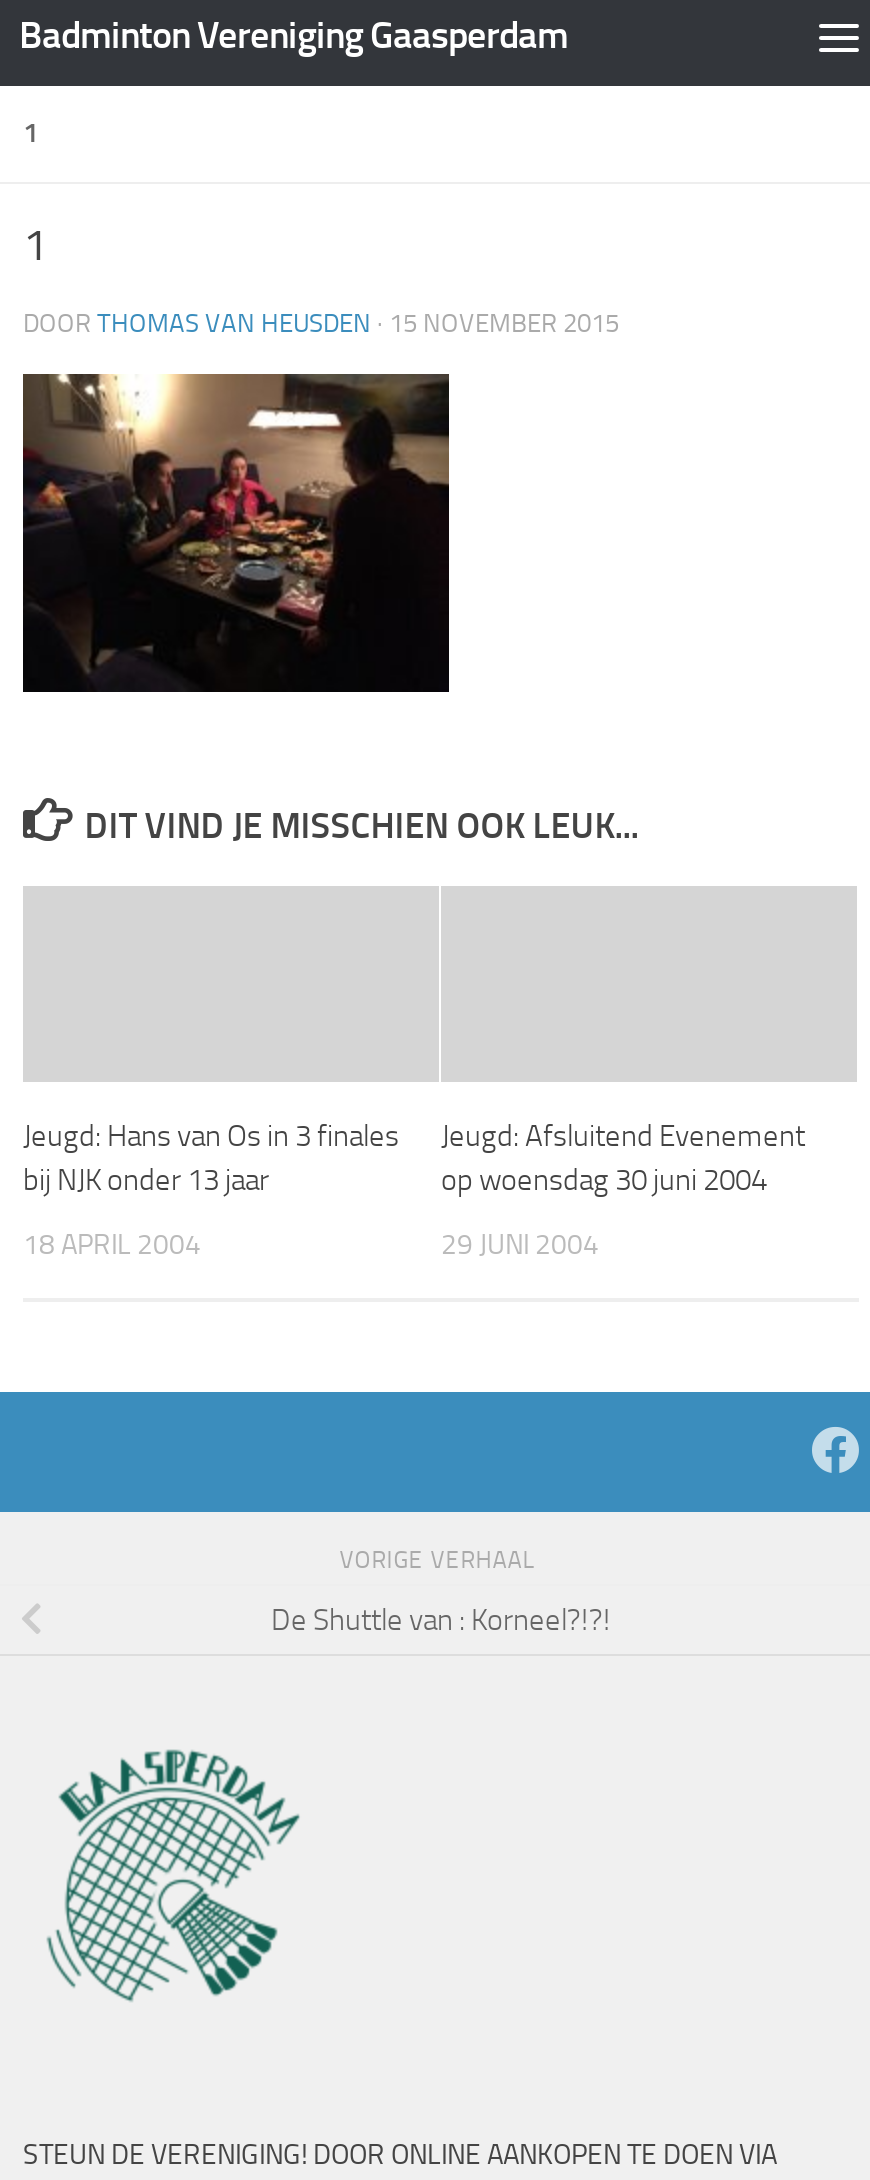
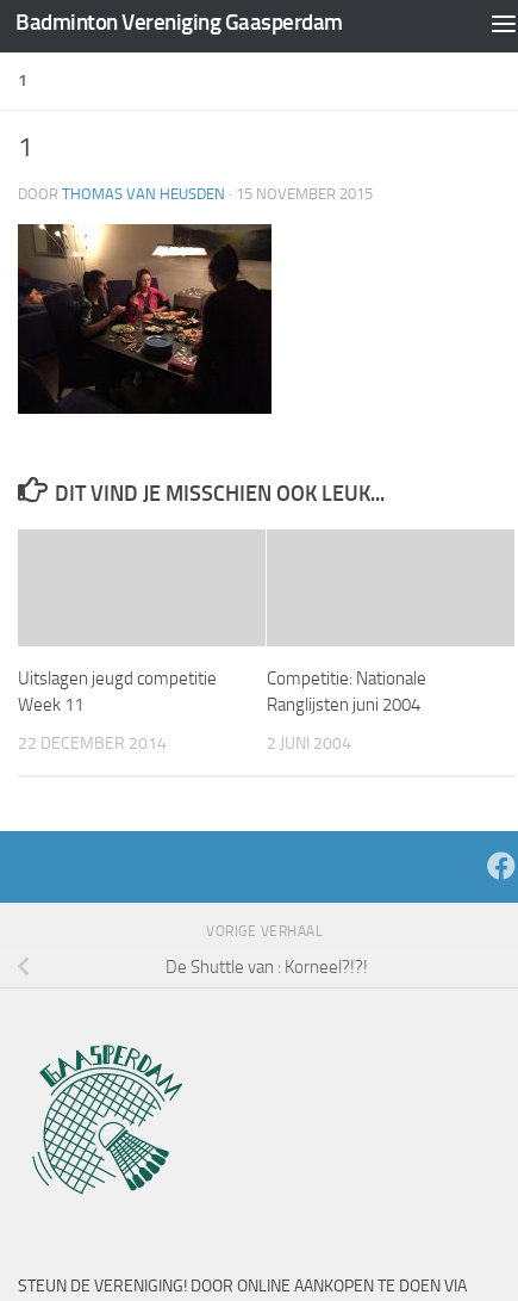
- Jeugd: Hans van Os in 3 finales
- bij NJK onder 13 jaar
+ Uitslagen jeugd competitie
+ Week 11

- Jeugd: Afsluitend Evenement
- op woensdag 30 juni 2004
+ Competitie: Nationale
+ Ranglijsten juni 2004

- 18 APRIL 2004
+ 22 DECEMBER 2014

- 29 JUNI 2004
+ 2 JUNI 2004
